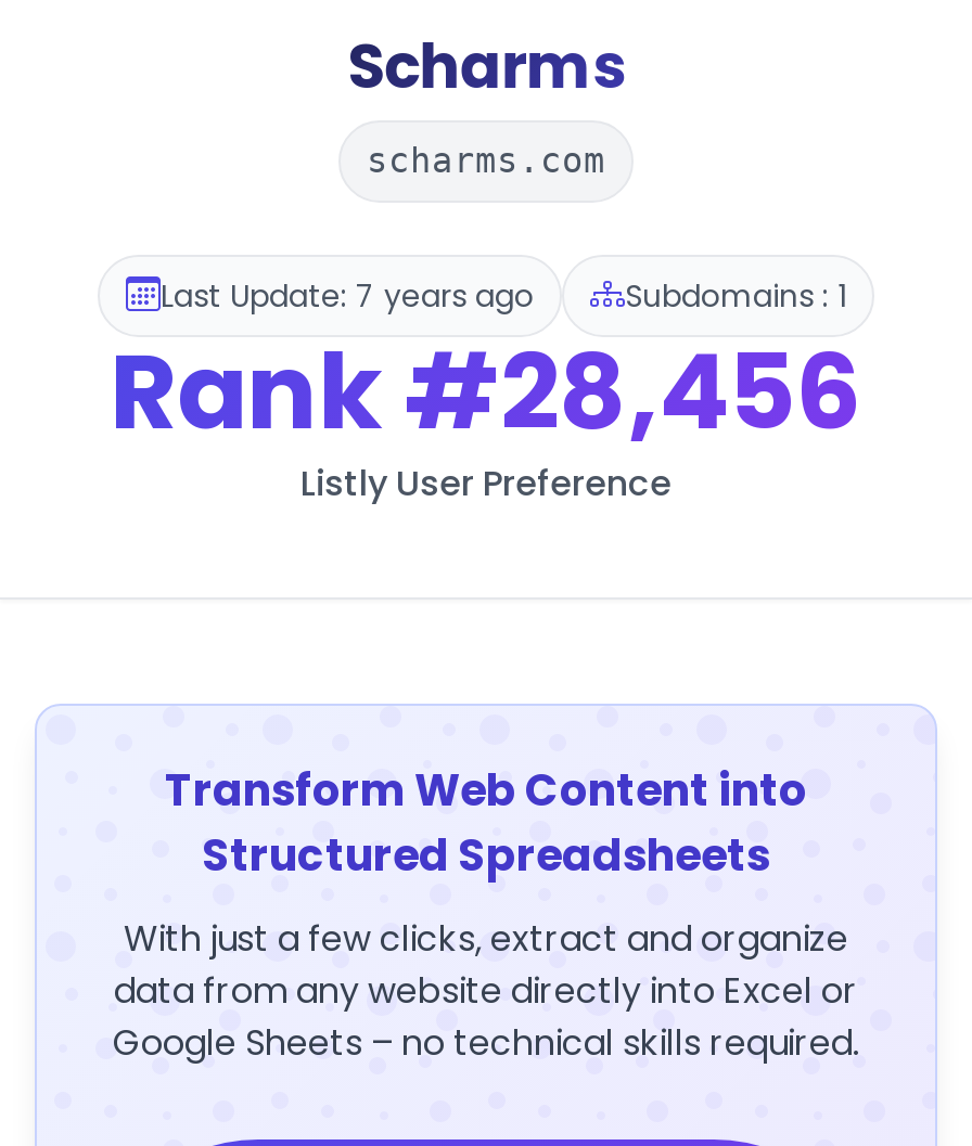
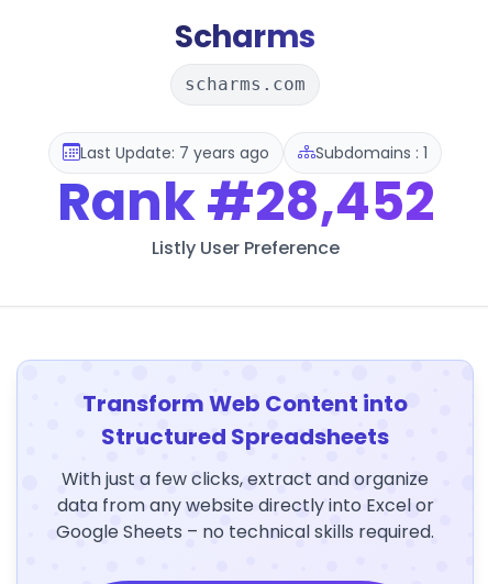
- Rank #28,456
+ Rank #28,452
